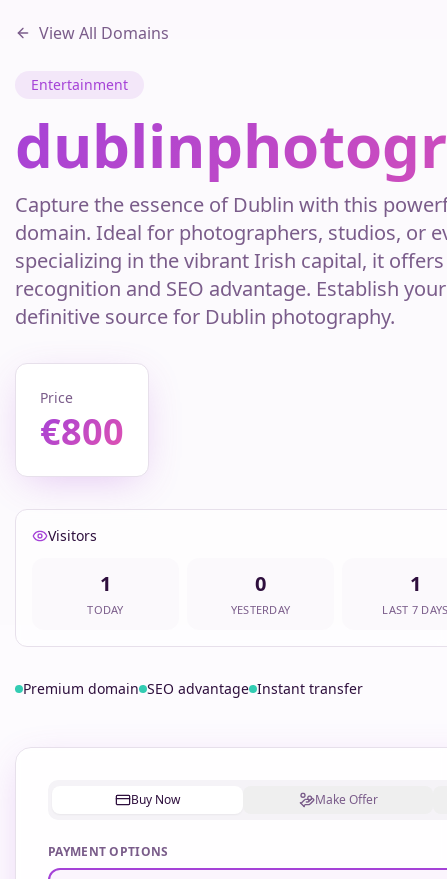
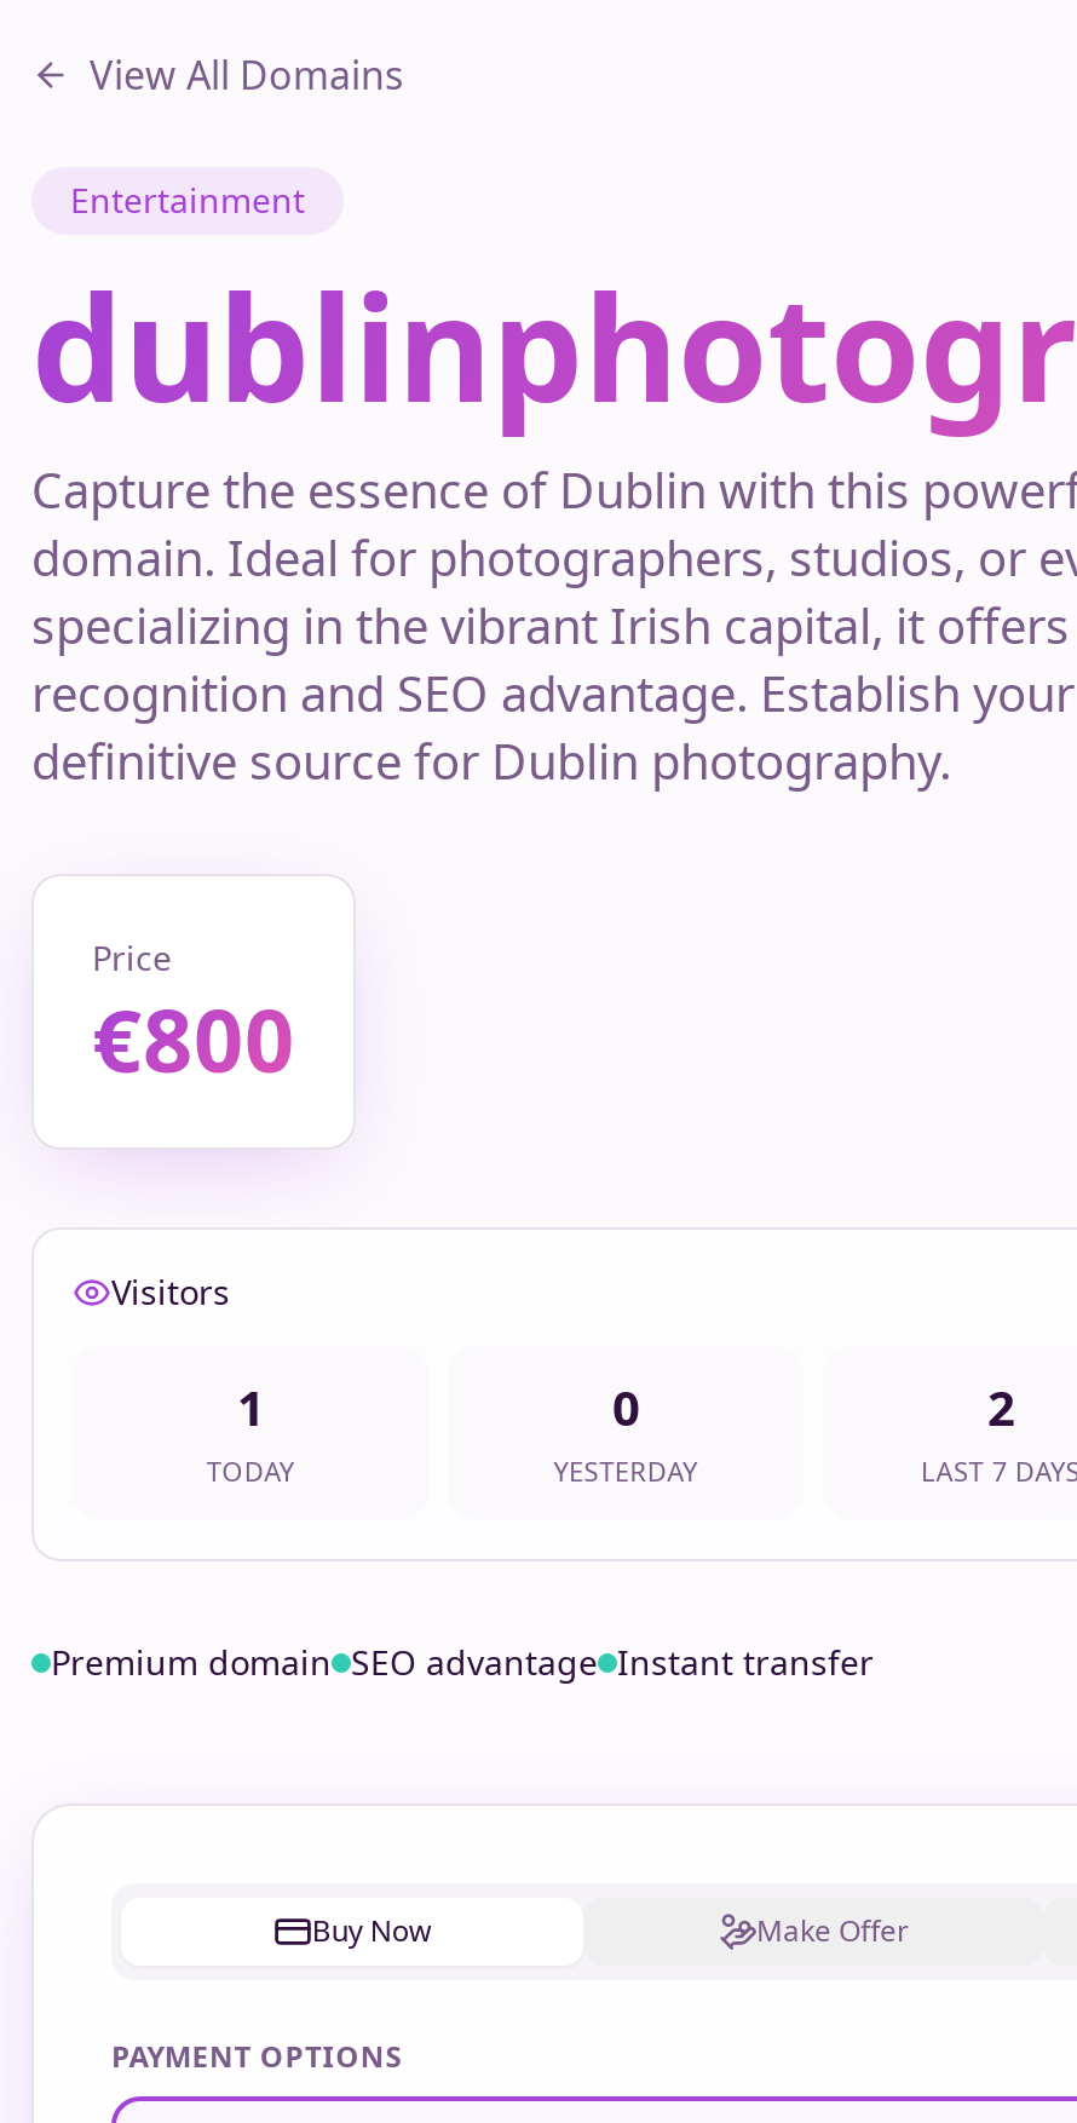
- 1
+ 2
